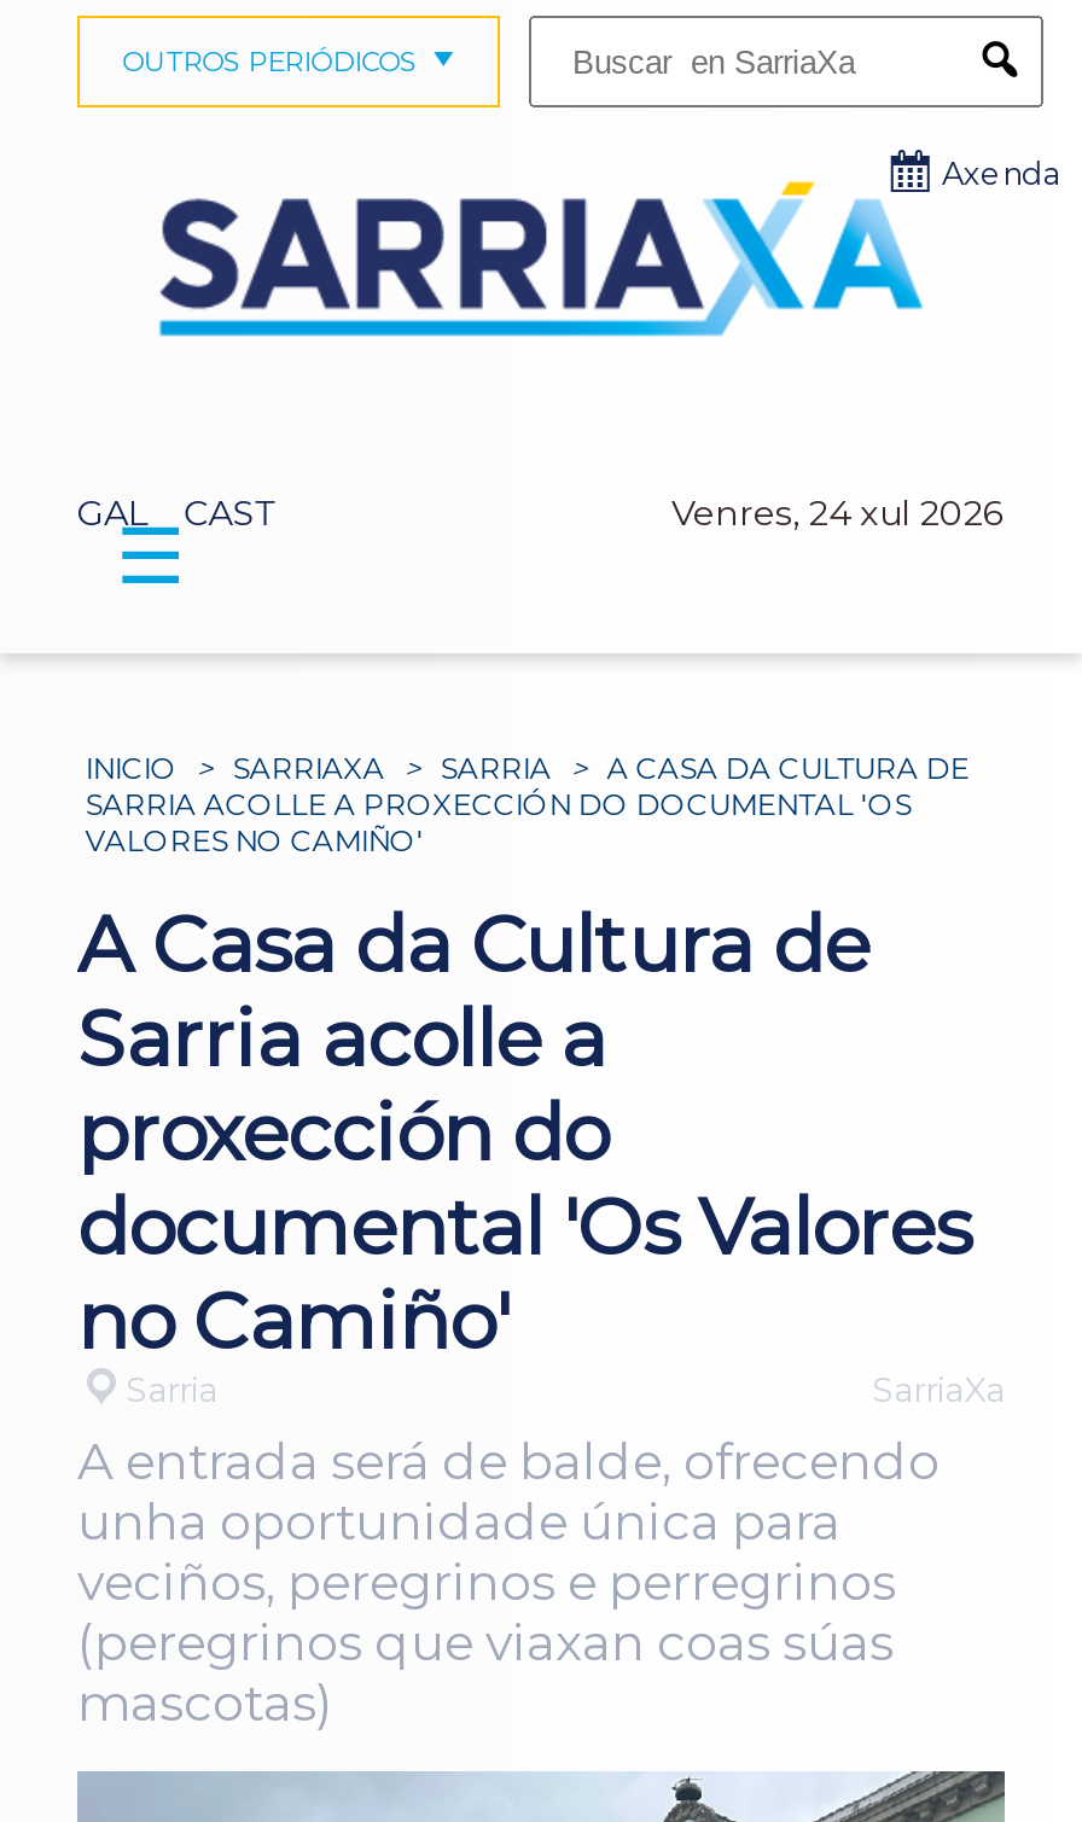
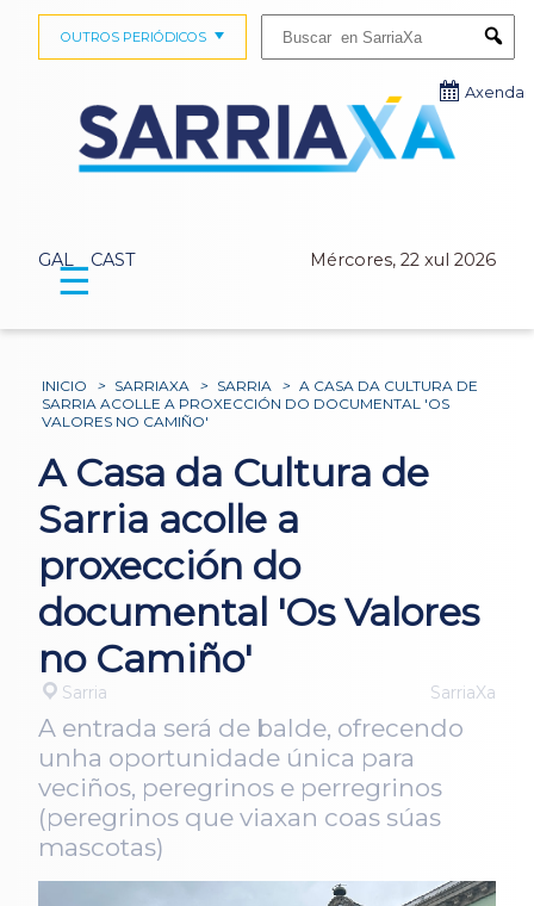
- Venres, 24 xul 2026
+ Mércores, 22 xul 2026
